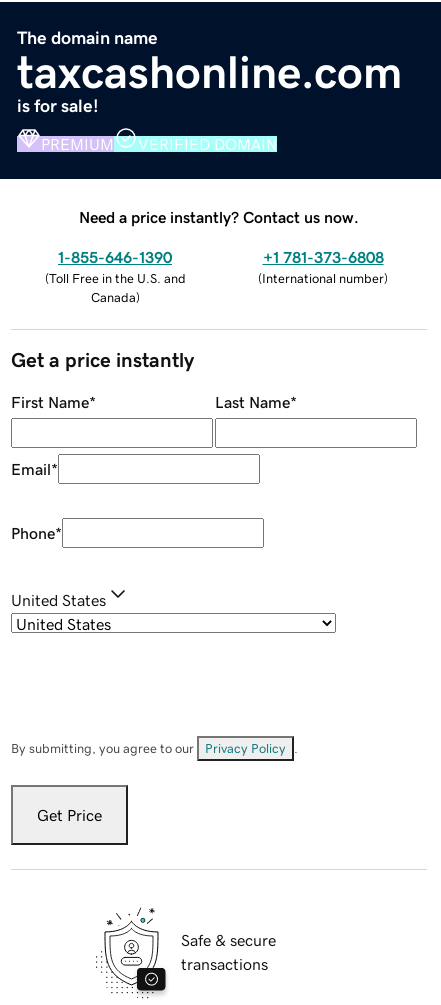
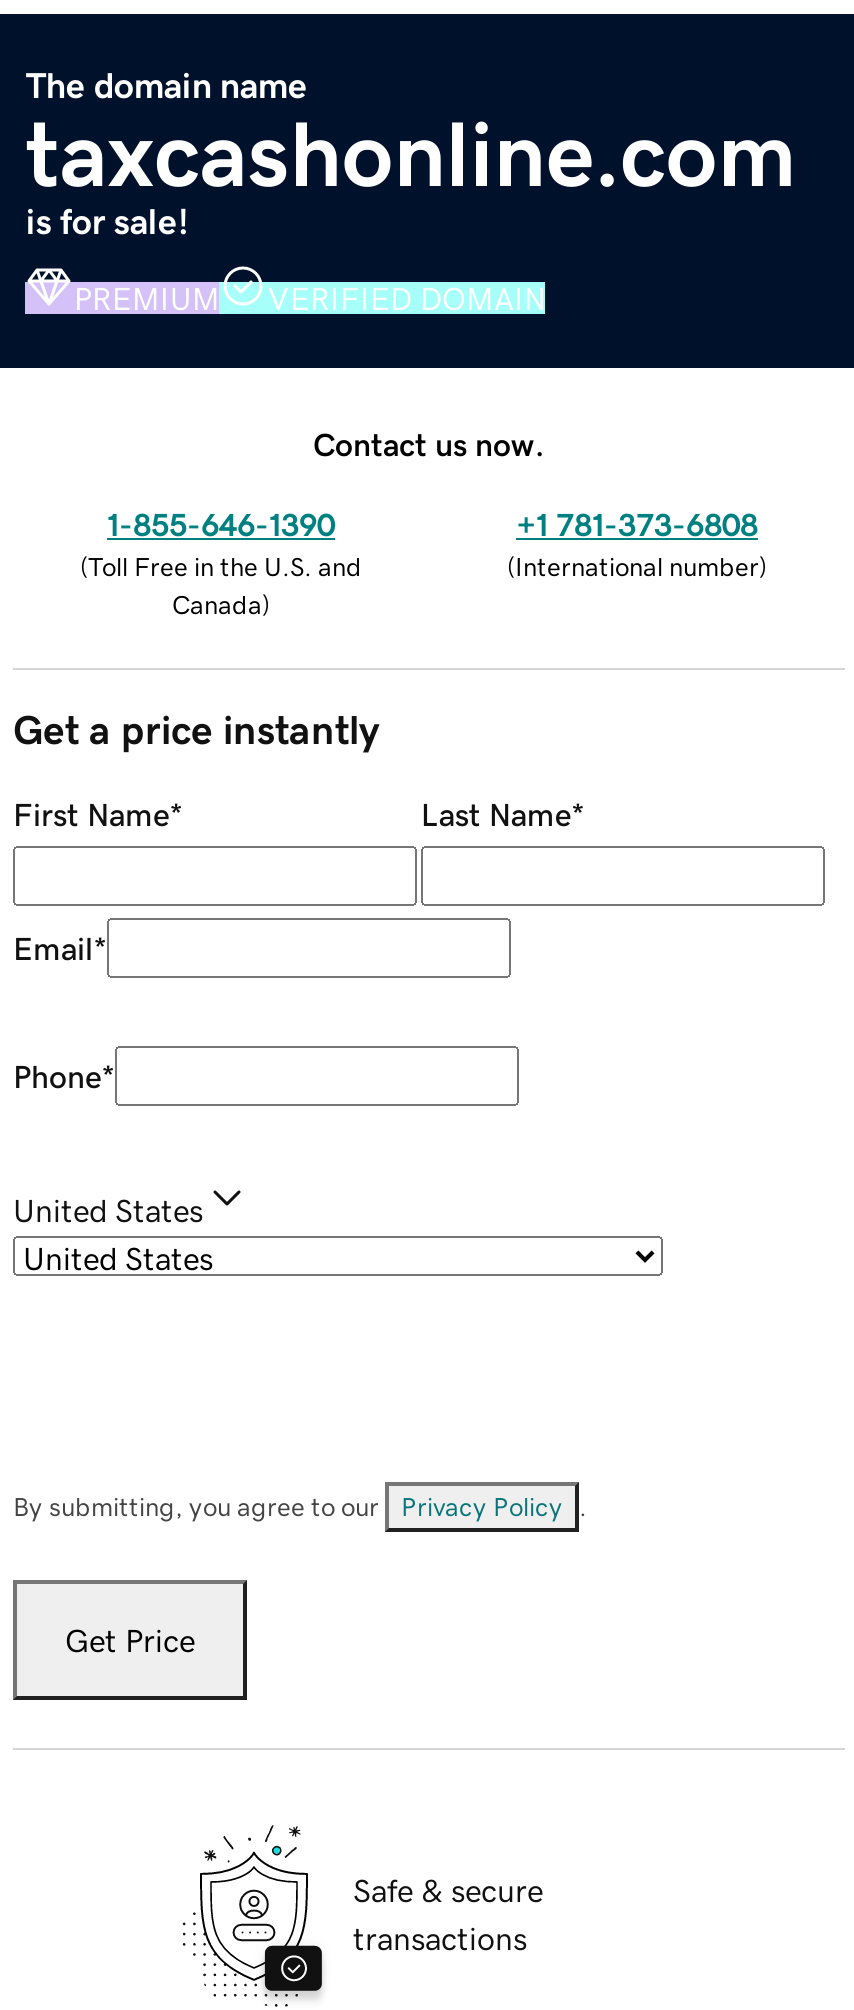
- Need a price instantly? Contact us now.
+ Contact us now.
